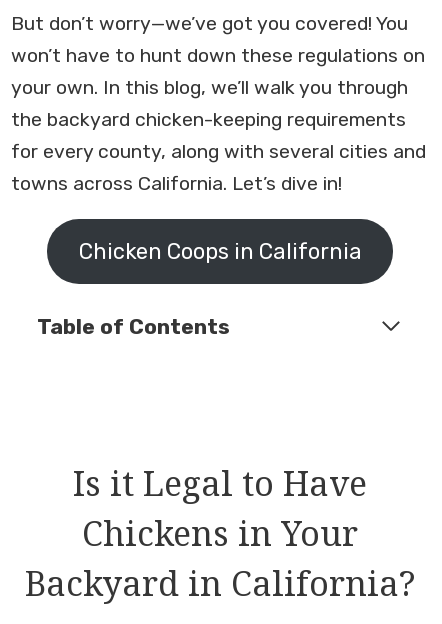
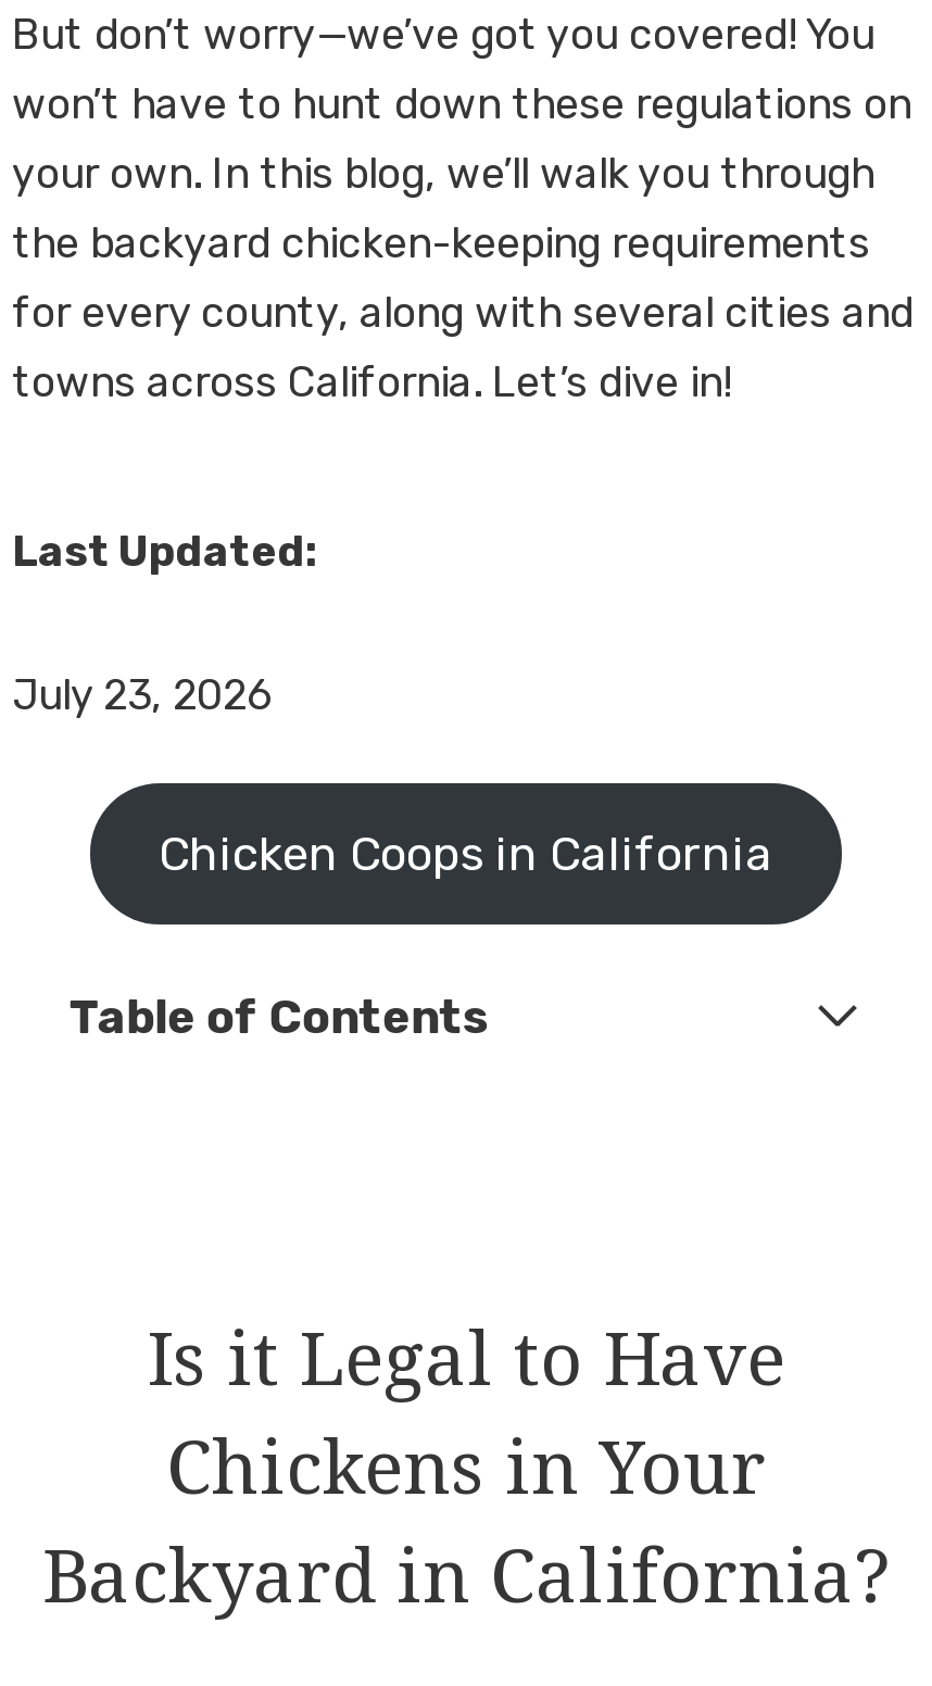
+ Last Updated:
+ July 23, 2026
